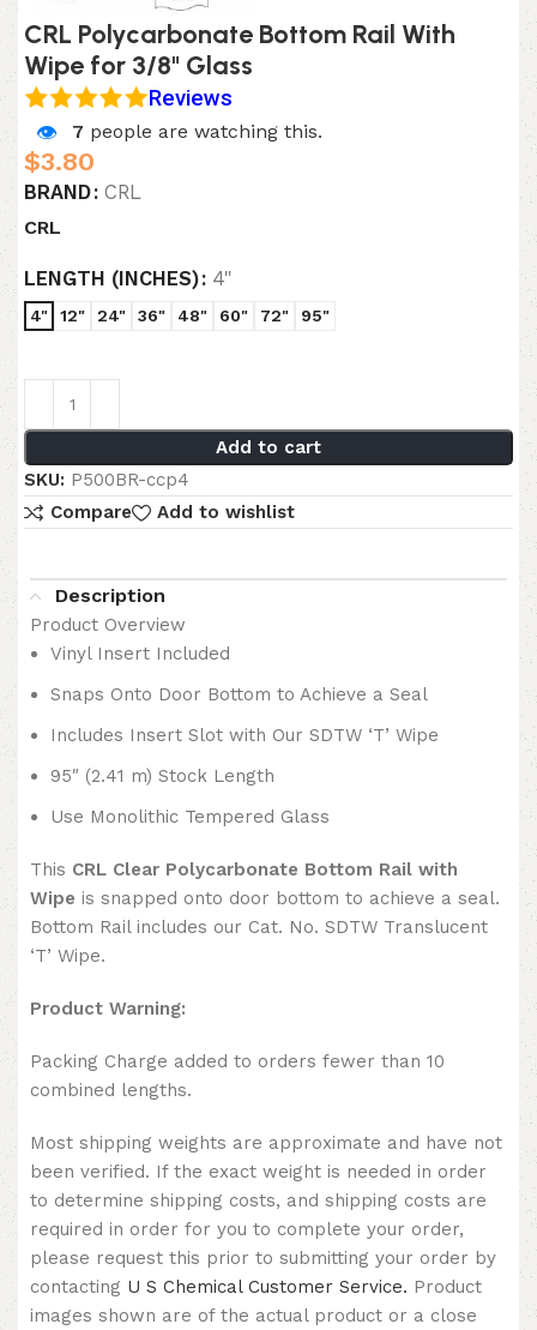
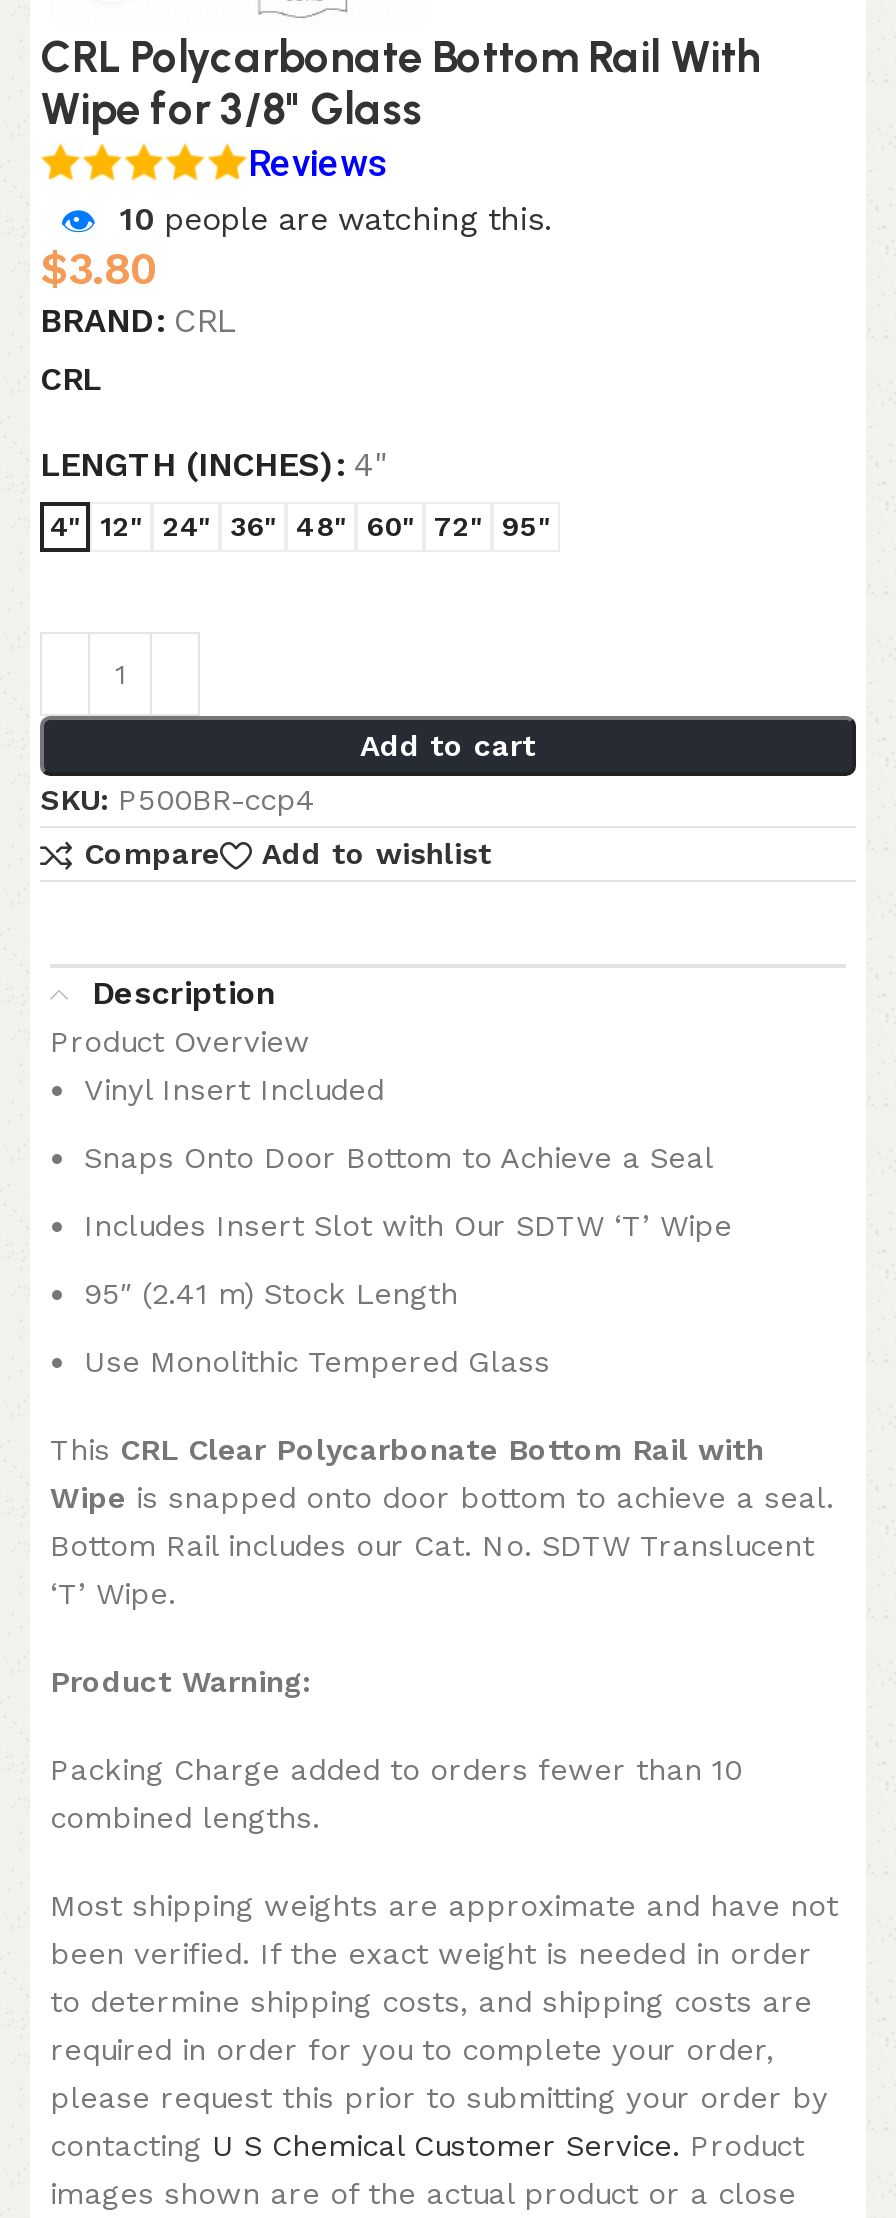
- 7 people are watching this.
+ 10 people are watching this.
